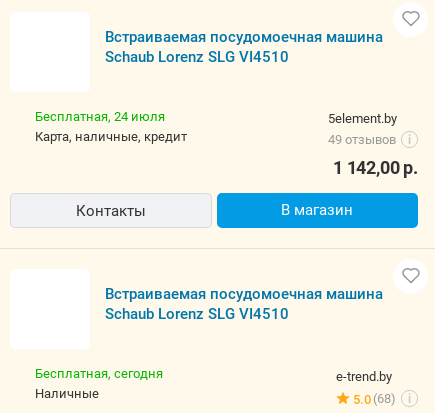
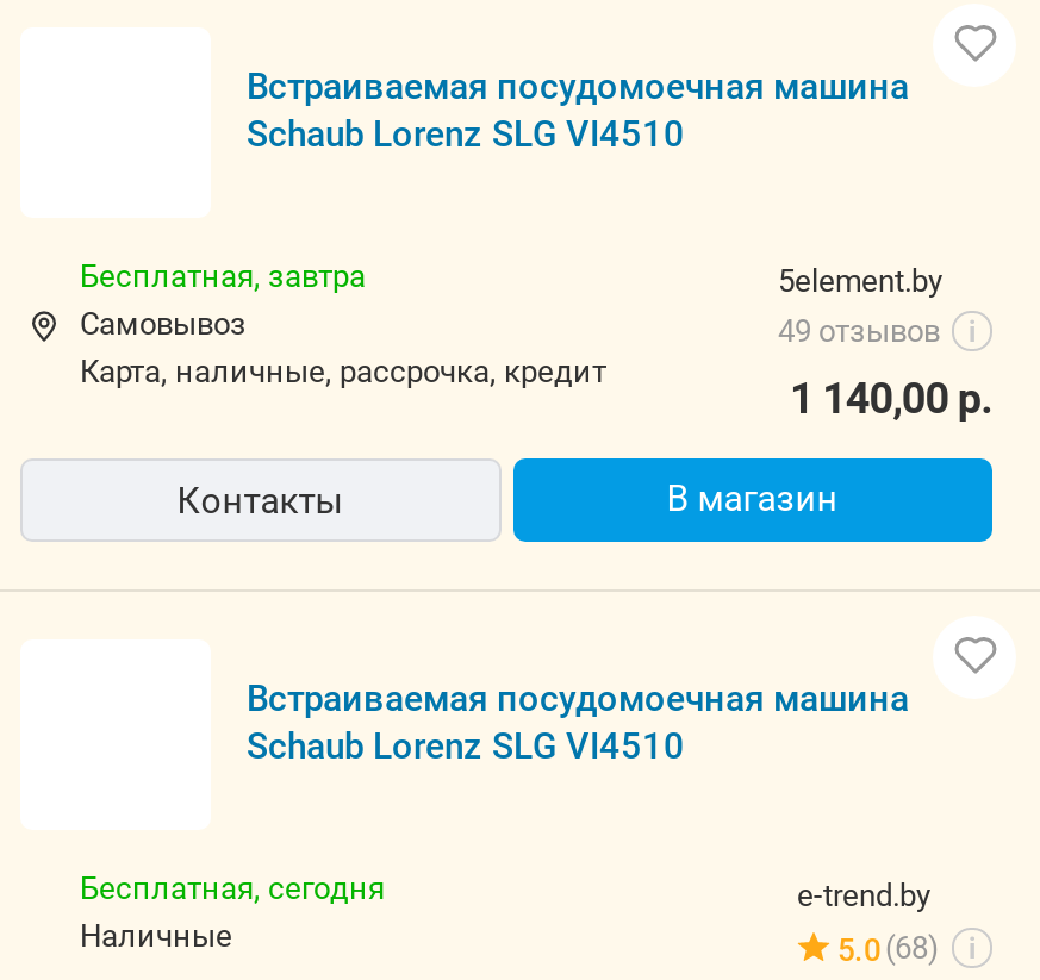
- Бесплатная, 24 июля
- карта, наличные, кредит
- 1 142,00 р.
+ Бесплатная, завтра
+ Самовывоз
+ карта, наличные, рассрочка, кредит
+ 1 140,00 р.
